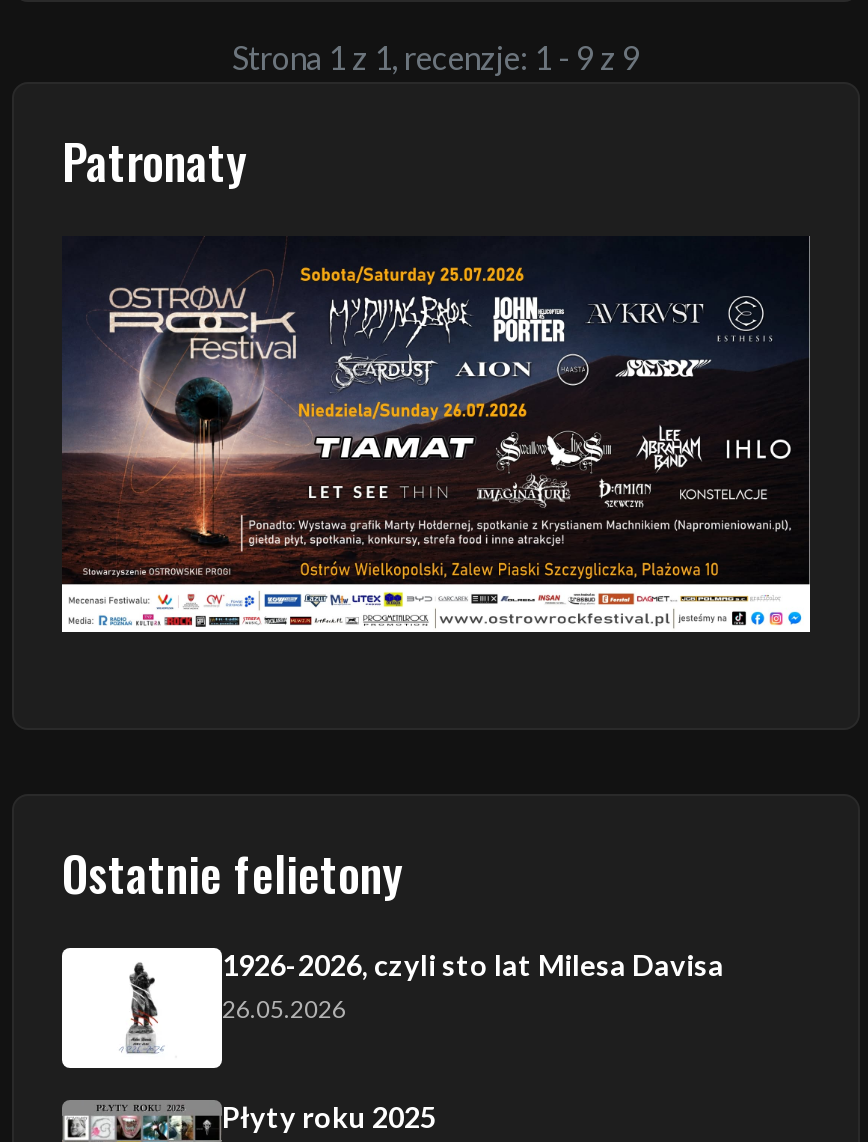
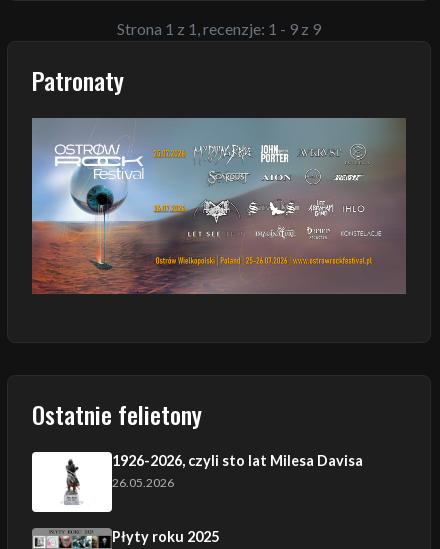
- [image]
+ [image]
